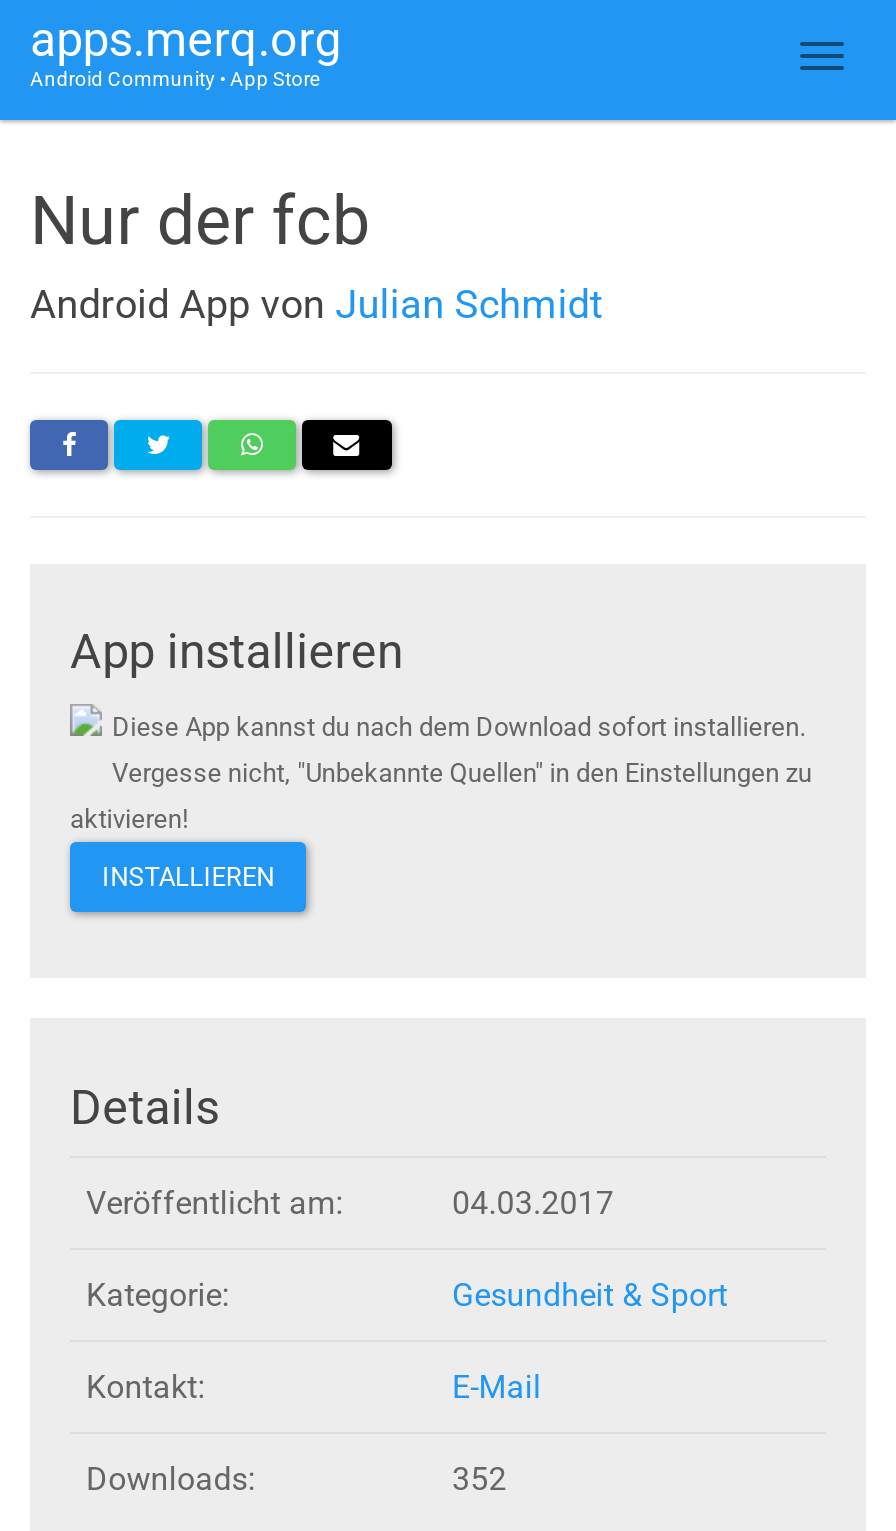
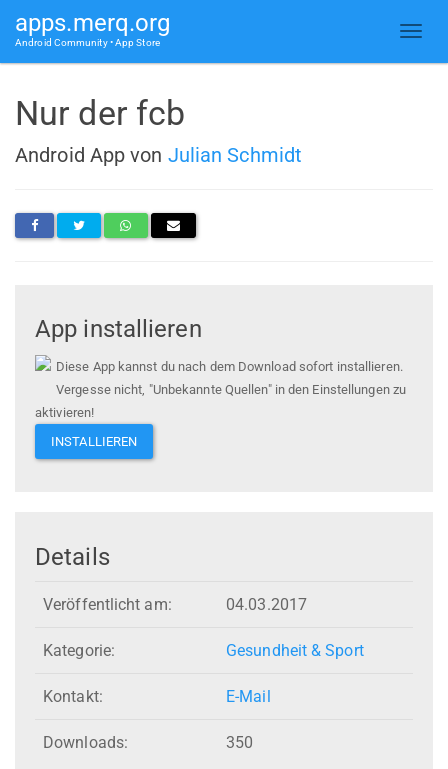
- 352
+ 350
